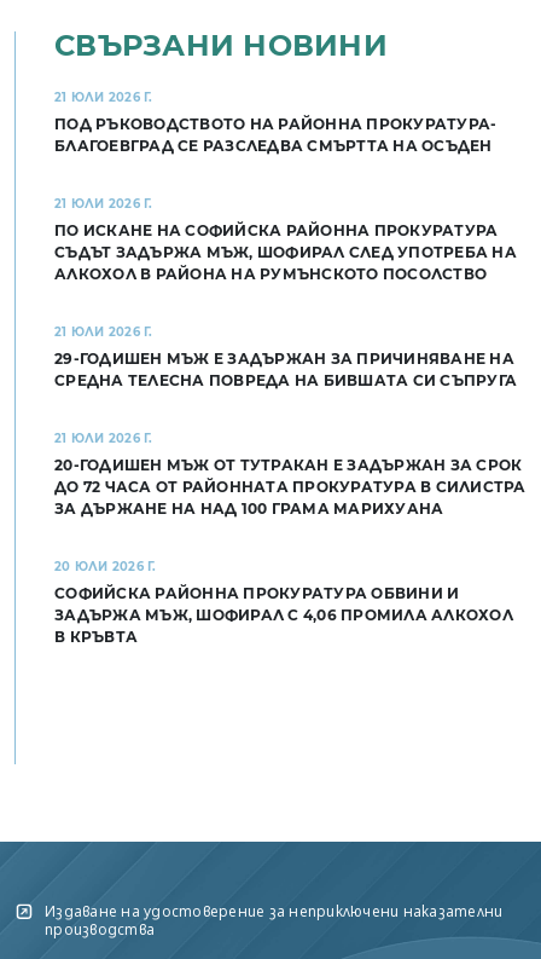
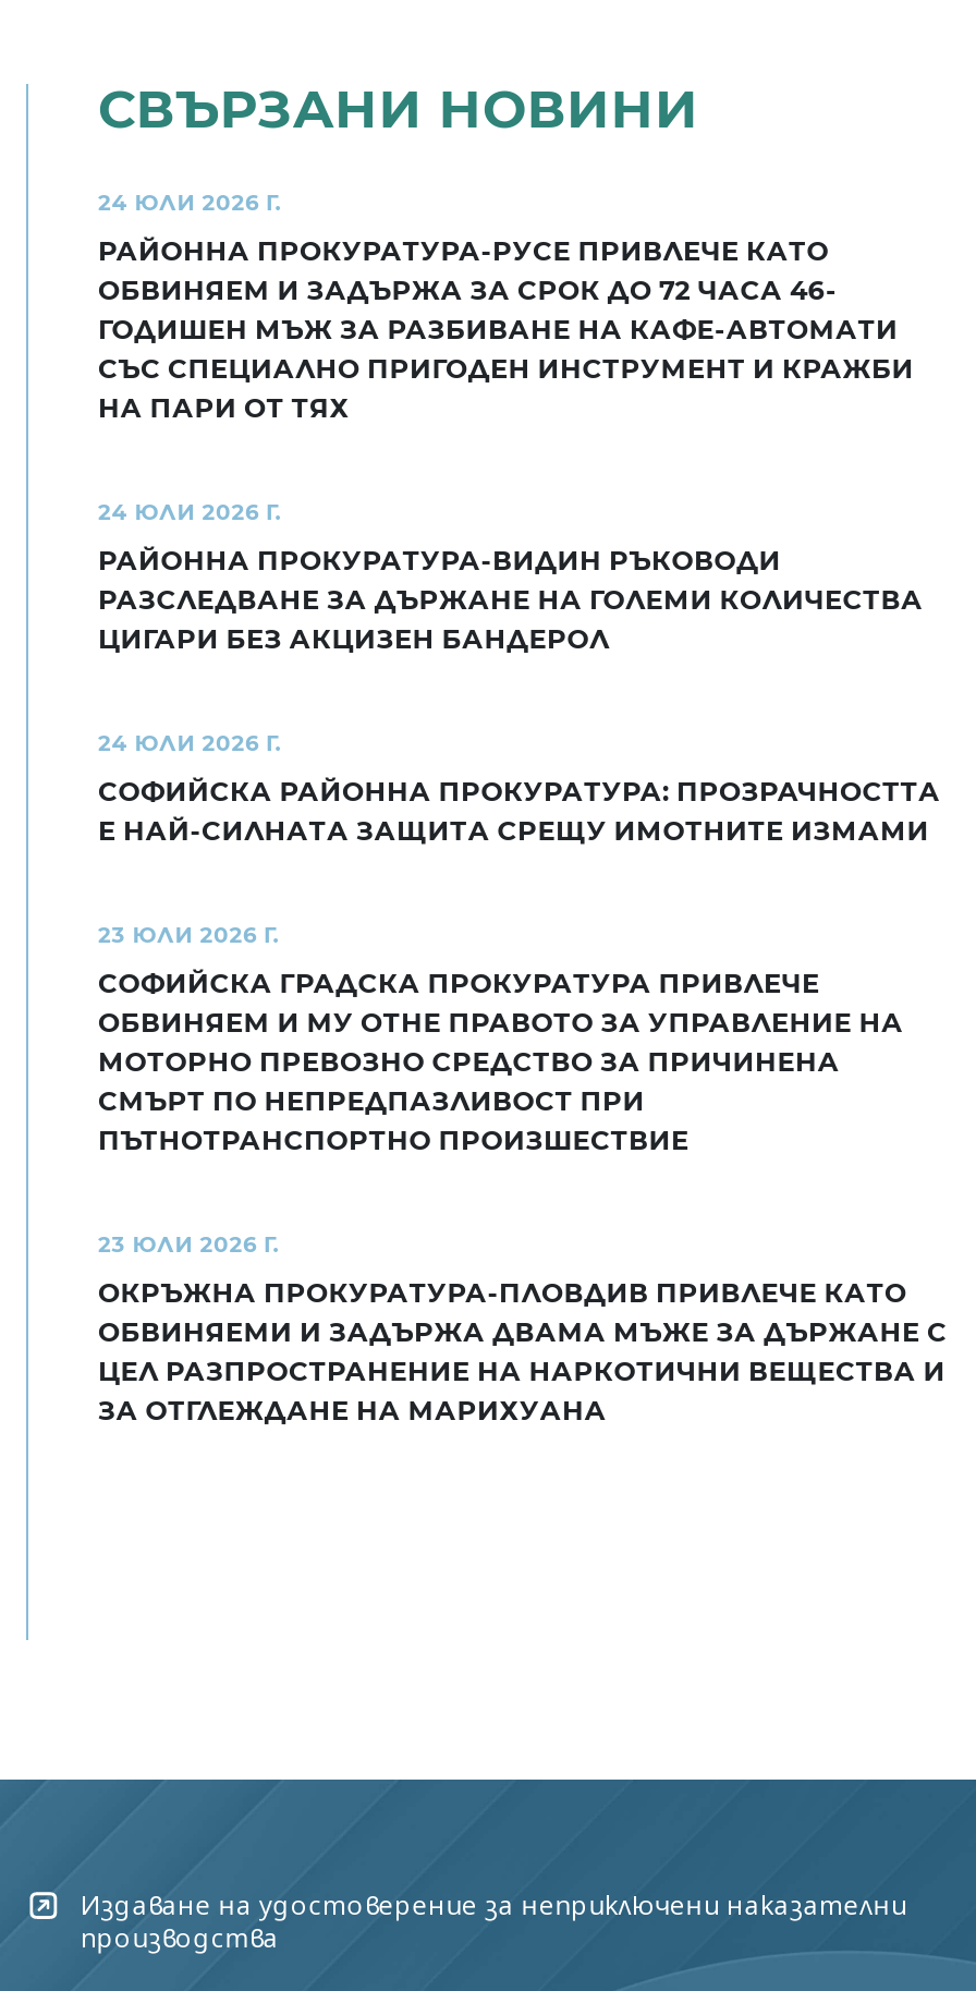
- 21 ЮЛИ 2026 Г.
+ 24 ЮЛИ 2026 Г.

- ПОД РЪКОВОДСТВОТО НА РАЙОННА ПРОКУРАТУРА-
- БЛАГОЕВГРАД СЕ РАЗСЛЕДВА СМЪРТТА НА ОСЪДЕН
+ РАЙОННА ПРОКУРАТУРА-РУСЕ ПРИВЛЕЧЕ КАТО
+ ОБВИНЯЕМ И ЗАДЪРЖА ЗА СРОК ДО 72 ЧАСА 46-
+ ГОДИШЕН МЪЖ ЗА РАЗБИВАНЕ НА КАФЕ-АВТОМАТИ
+ СЪС СПЕЦИАЛНО ПРИГОДЕН ИНСТРУМЕНТ И КРАЖБИ
+ НА ПАРИ ОТ ТЯХ

- 21 ЮЛИ 2026 Г.
+ 24 ЮЛИ 2026 Г.

- ПО ИСКАНЕ НА СОФИЙСКА РАЙОННА ПРОКУРАТУРА
- СЪДЪТ ЗАДЪРЖА МЪЖ, ШОФИРАЛ СЛЕД УПОТРЕБА НА
- АЛКОХОЛ В РАЙОНА НА РУМЪНСКОТО ПОСОЛСТВО
+ РАЙОННА ПРОКУРАТУРА-ВИДИН РЪКОВОДИ
+ РАЗСЛЕДВАНЕ ЗА ДЪРЖАНЕ НА ГОЛЕМИ КОЛИЧЕСТВА
+ ЦИГАРИ БЕЗ АКЦИЗЕН БАНДЕРОЛ

- 21 ЮЛИ 2026 Г.
+ 24 ЮЛИ 2026 Г.

- 29-ГОДИШЕН МЪЖ Е ЗАДЪРЖАН ЗА ПРИЧИНЯВАНЕ НА
- СРЕДНА ТЕЛЕСНА ПОВРЕДА НА БИВШАТА СИ СЪПРУГА
+ СОФИЙСКА РАЙОННА ПРОКУРАТУРА: ПРОЗРАЧНОСТТА
+ Е НАЙ-СИЛНАТА ЗАЩИТА СРЕЩУ ИМОТНИТЕ ИЗМАМИ

- 21 ЮЛИ 2026 Г.
+ 23 ЮЛИ 2026 Г.

- 20-ГОДИШЕН МЪЖ ОТ ТУТРАКАН Е ЗАДЪРЖАН ЗА СРОК
- ДО 72 ЧАСА ОТ РАЙОННАТА ПРОКУРАТУРА В СИЛИСТРА
- ЗА ДЪРЖАНЕ НА НАД 100 ГРАМА МАРИХУАНА
+ СОФИЙСКА ГРАДСКА ПРОКУРАТУРА ПРИВЛЕЧЕ
+ ОБВИНЯЕМ И МУ ОТНЕ ПРАВОТО ЗА УПРАВЛЕНИЕ НА
+ МОТОРНО ПРЕВОЗНО СРЕДСТВО ЗА ПРИЧИНЕНА
+ СМЪРТ ПО НЕПРЕДПАЗЛИВОСТ ПРИ
+ ПЪТНОТРАНСПОРТНО ПРОИЗШЕСТВИЕ

- 20 ЮЛИ 2026 Г.
+ 23 ЮЛИ 2026 Г.

- СОФИЙСКА РАЙОННА ПРОКУРАТУРА ОБВИНИ И
- ЗАДЪРЖА МЪЖ, ШОФИРАЛ С 4,06 ПРОМИЛА АЛКОХОЛ
- В КРЪВТА
+ ОКРЪЖНА ПРОКУРАТУРА-ПЛОВДИВ ПРИВЛЕЧЕ КАТО
+ ОБВИНЯЕМИ И ЗАДЪРЖА ДВАМА МЪЖЕ ЗА ДЪРЖАНЕ С
+ ЦЕЛ РАЗПРОСТРАНЕНИЕ НА НАРКОТИЧНИ ВЕЩЕСТВА И
+ ЗА ОТГЛЕЖДАНЕ НА МАРИХУАНА
